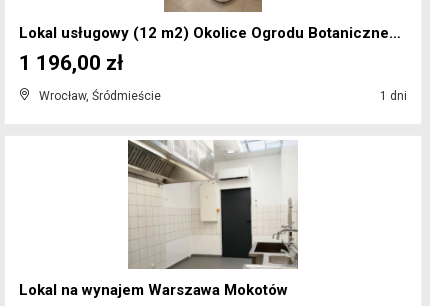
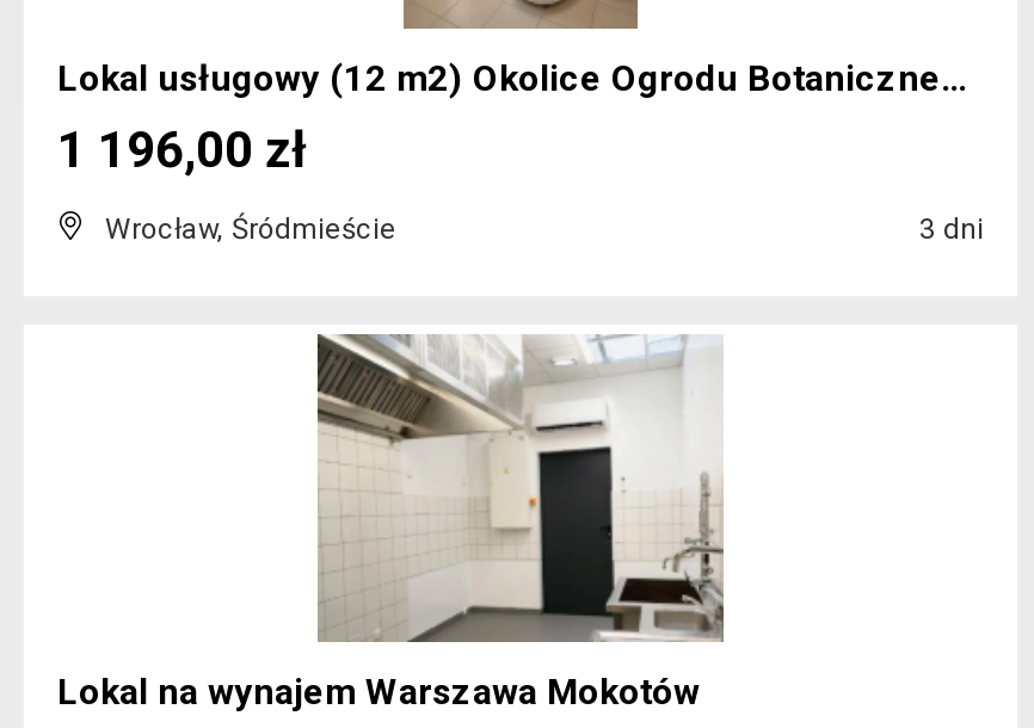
- 1 dni
+ 3 dni
